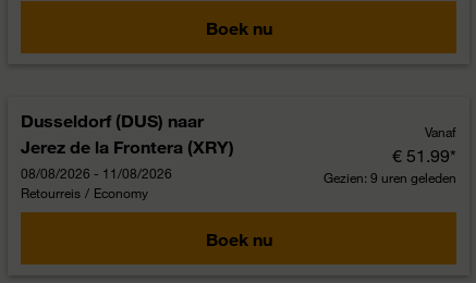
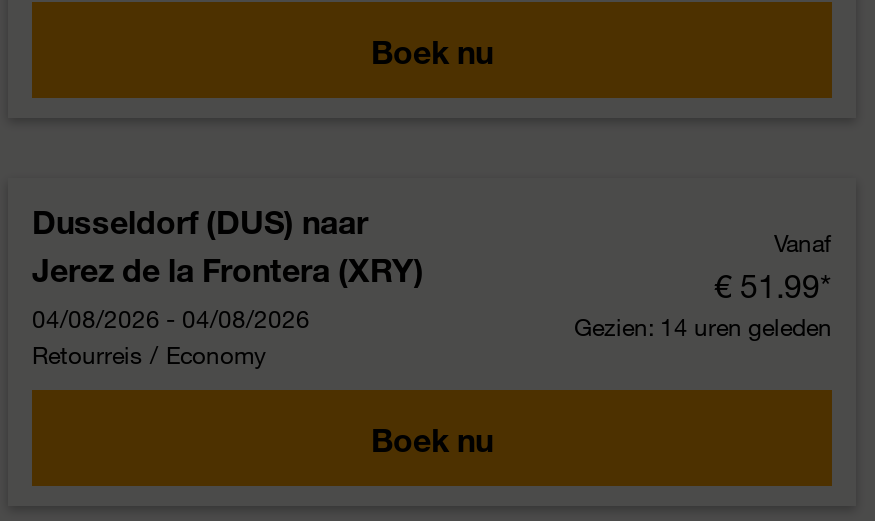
- 08/08/2026 - 11/08/2026
+ 04/08/2026 - 04/08/2026

- Gezien: 9 uren geleden
+ Gezien: 14 uren geleden
